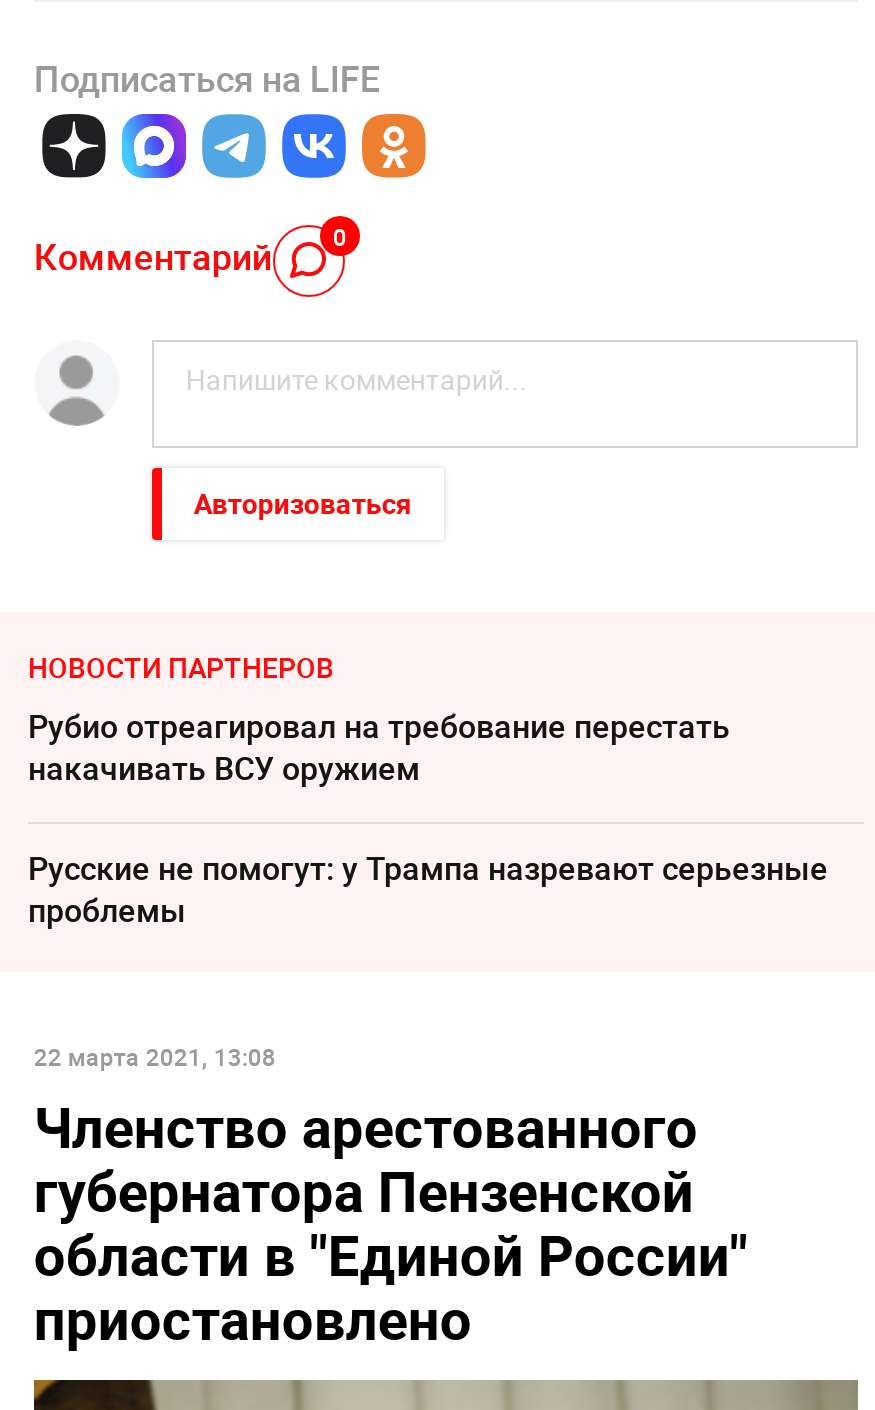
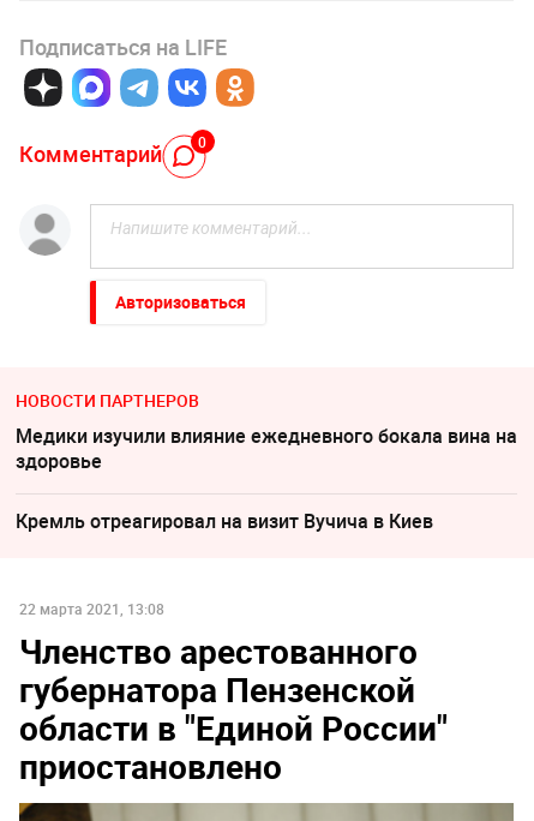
- Рубио отреагировал на требование перестать
- накачивать ВСУ оружием
+ Медики изучили влияние ежедневного бокала вина на
+ здоровье

- Русские не помогут: у Трампа назревают серьезные
- проблемы
+ Кремль отреагировал на визит Вучича в Киев
